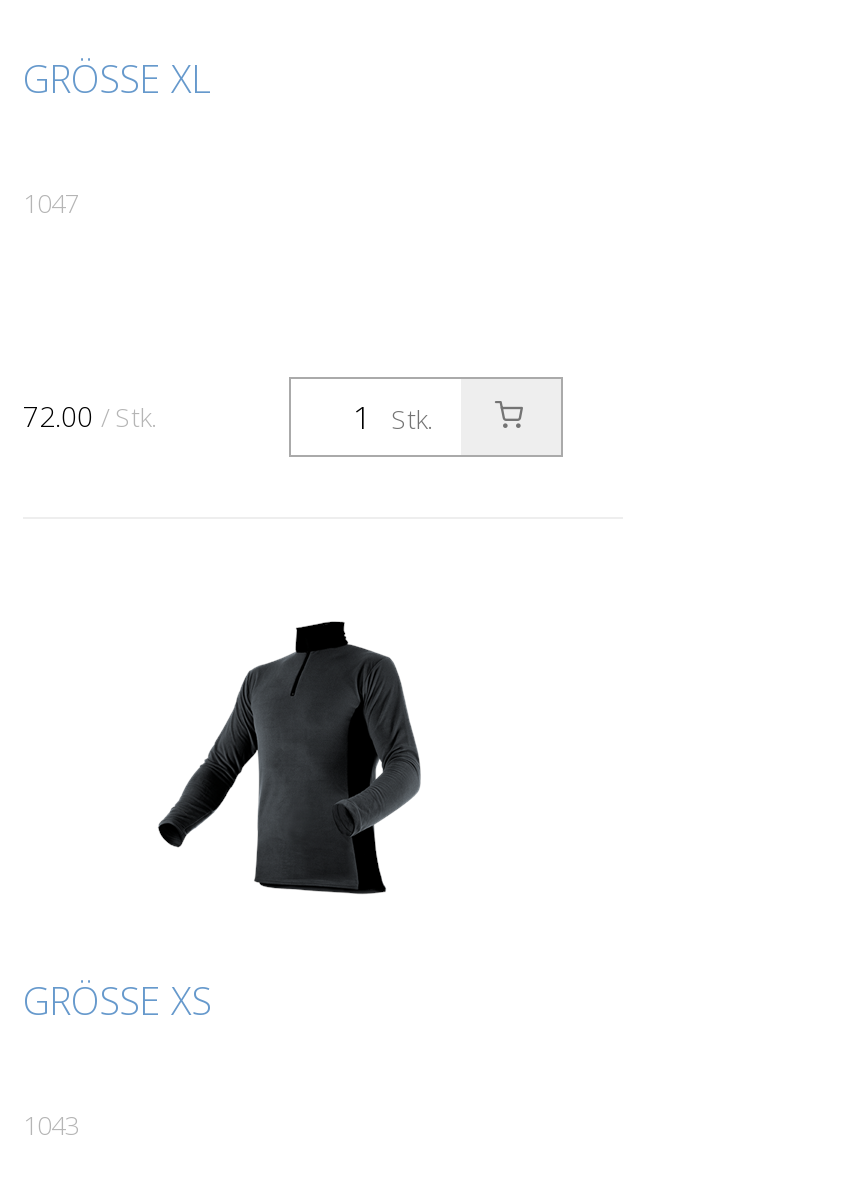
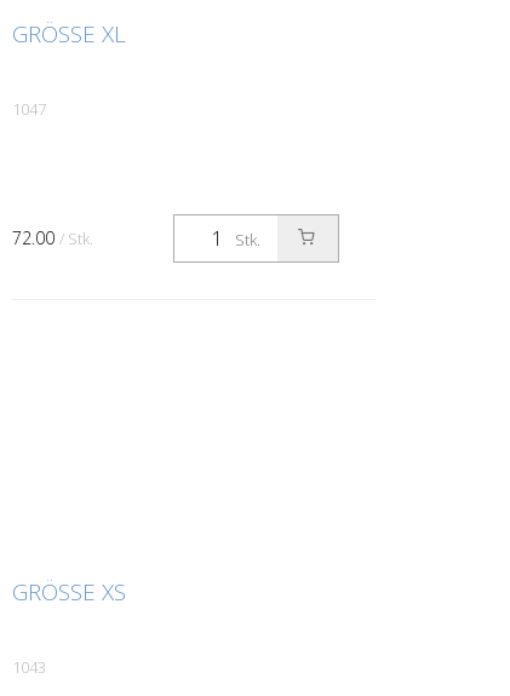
- [image]
